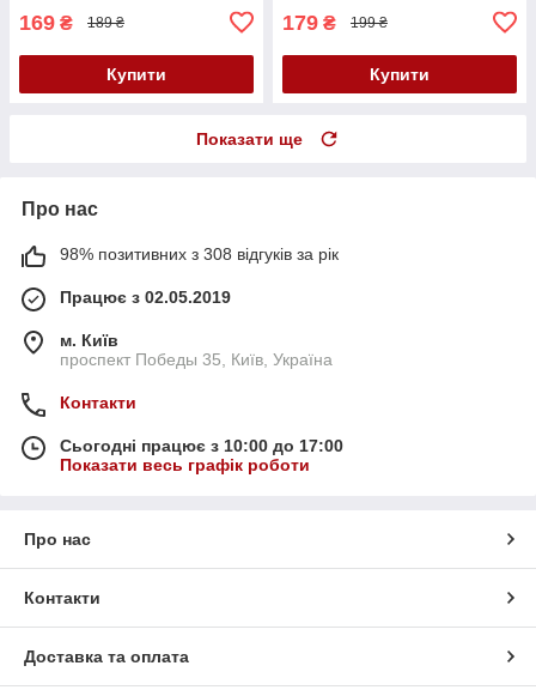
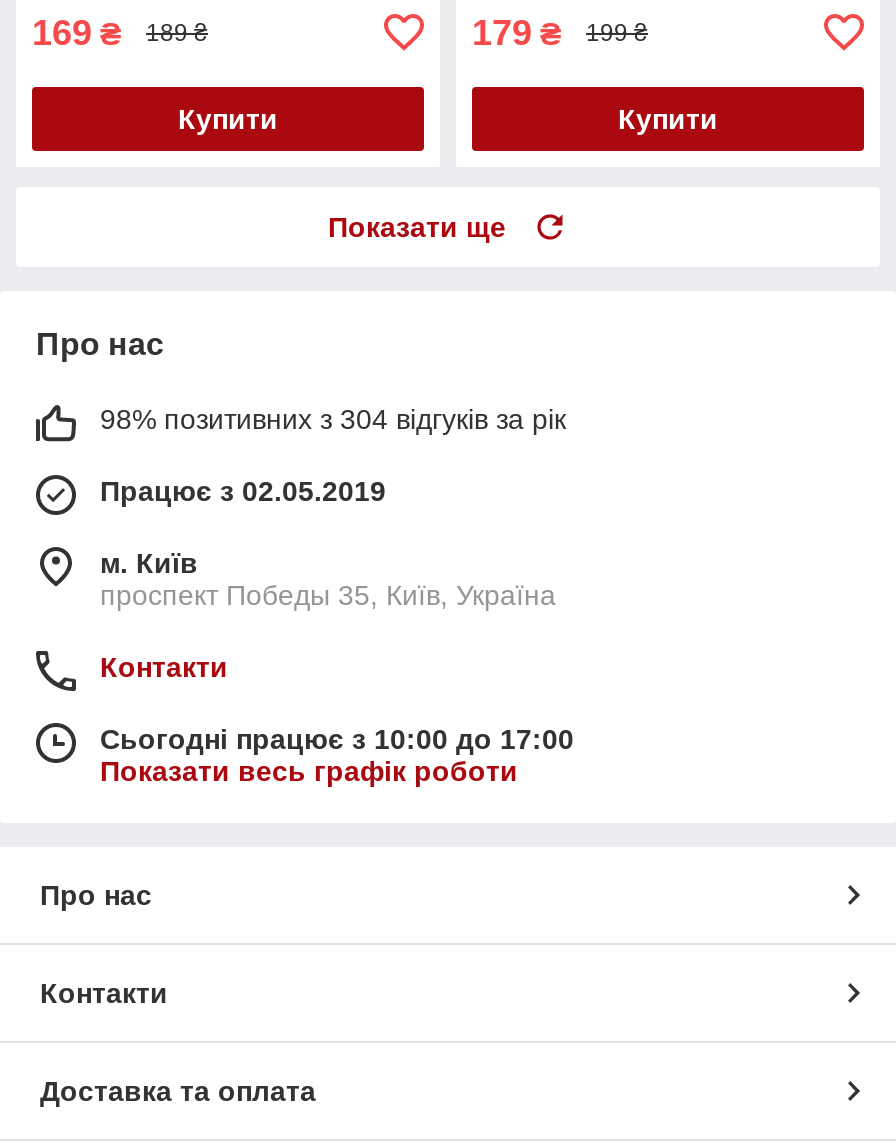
- 98% позитивних з 308 відгуків за рік
+ 98% позитивних з 304 відгуків за рік
